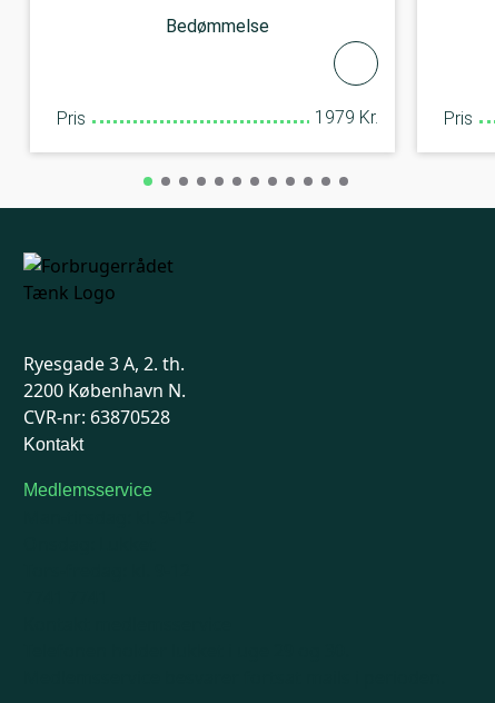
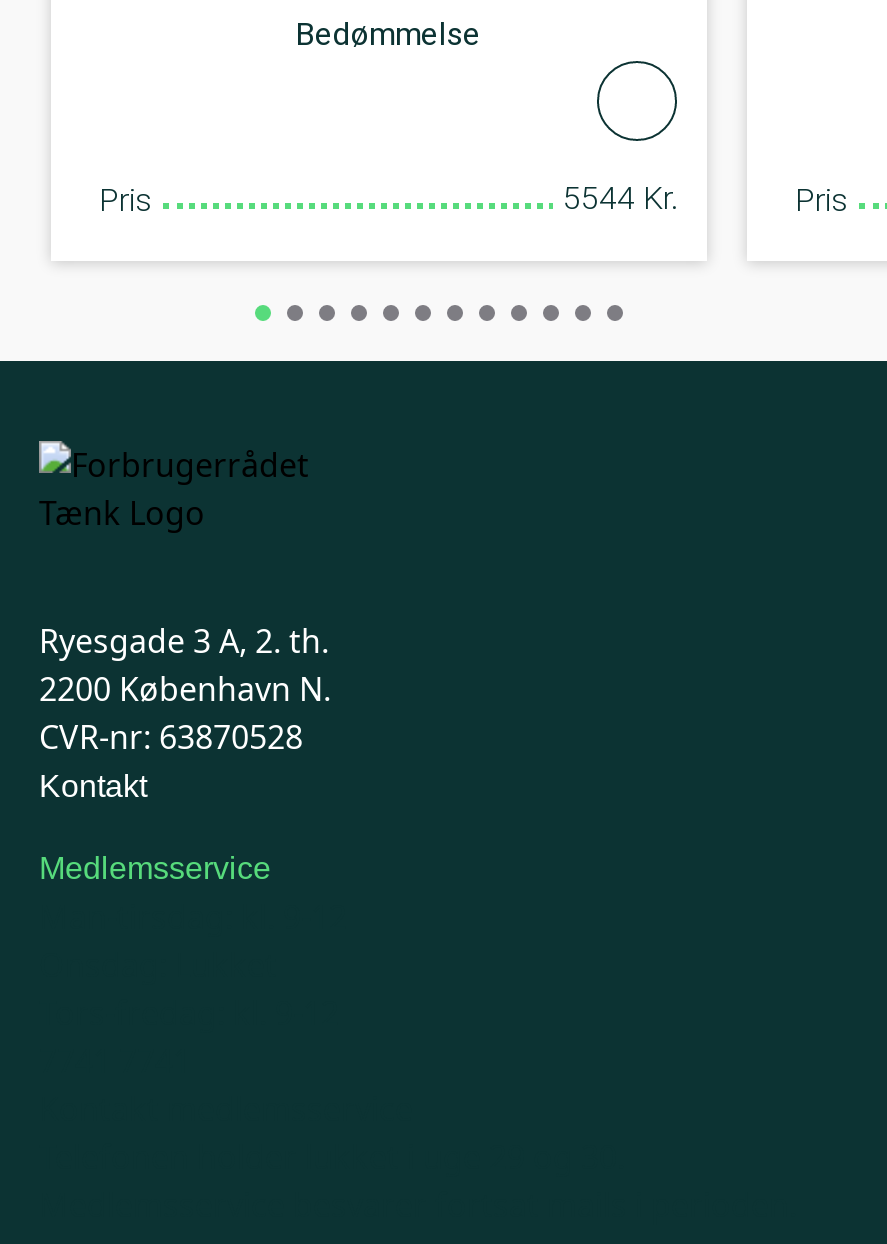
- 1979 Kr.
+ 5544 Kr.
